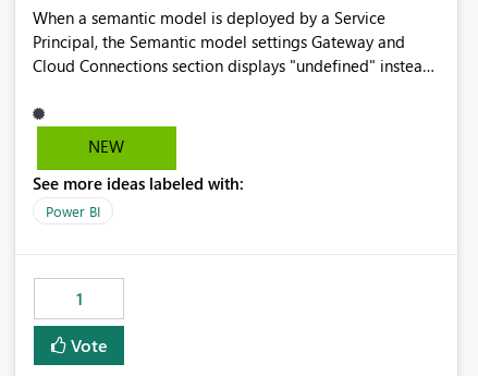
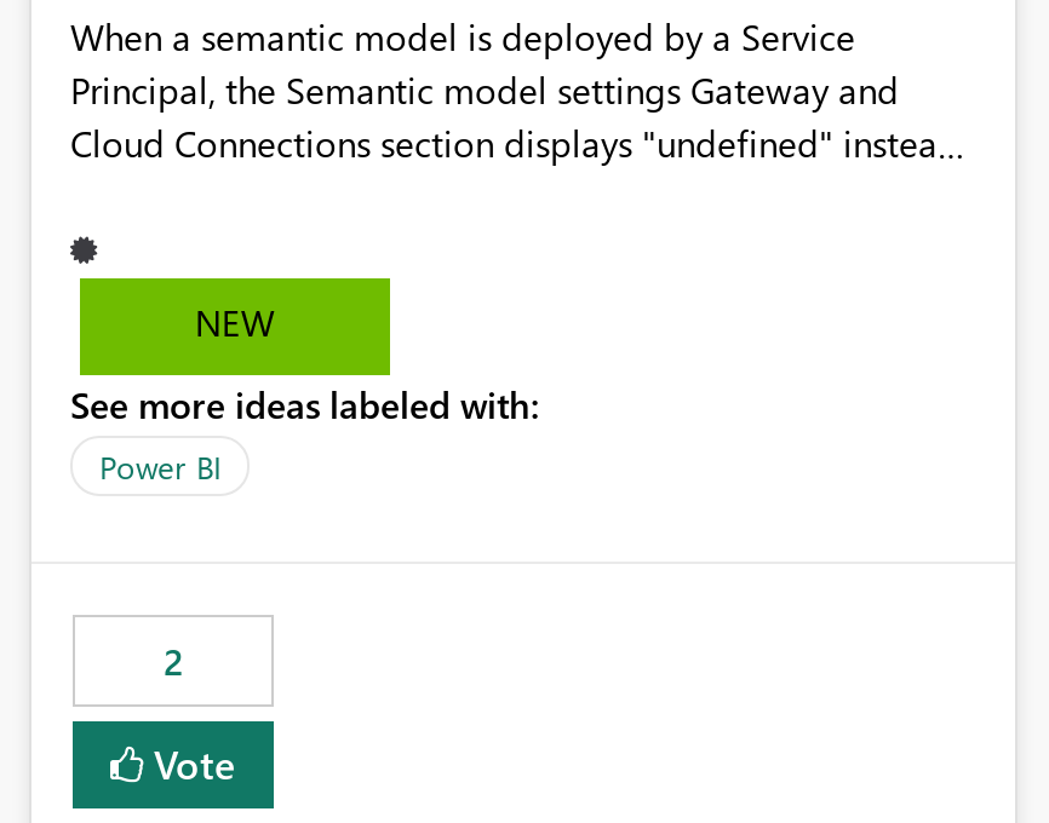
- 1
+ 2
